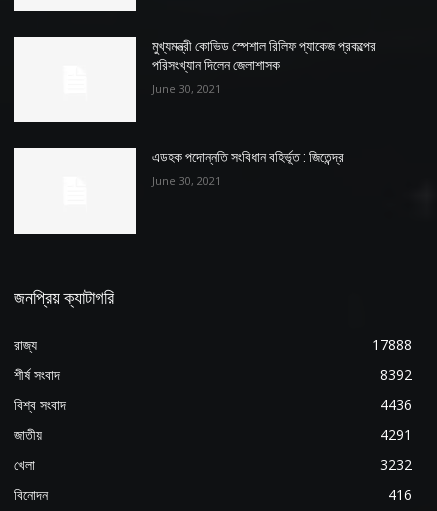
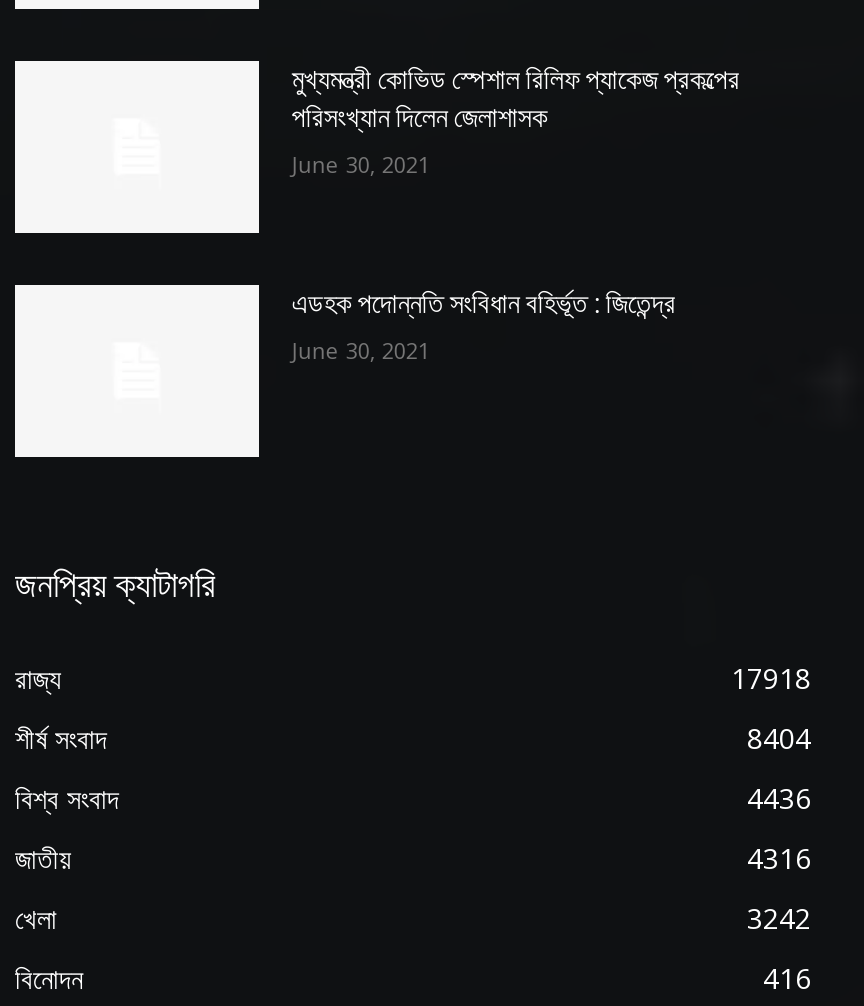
- 17888
+ 17918

- 8392
+ 8404

- 4291
+ 4316

- 3232
+ 3242
